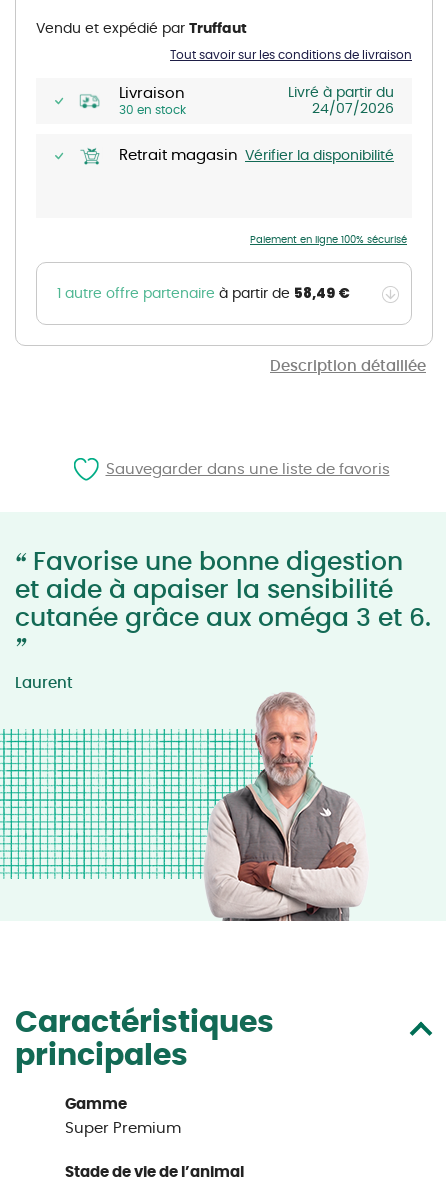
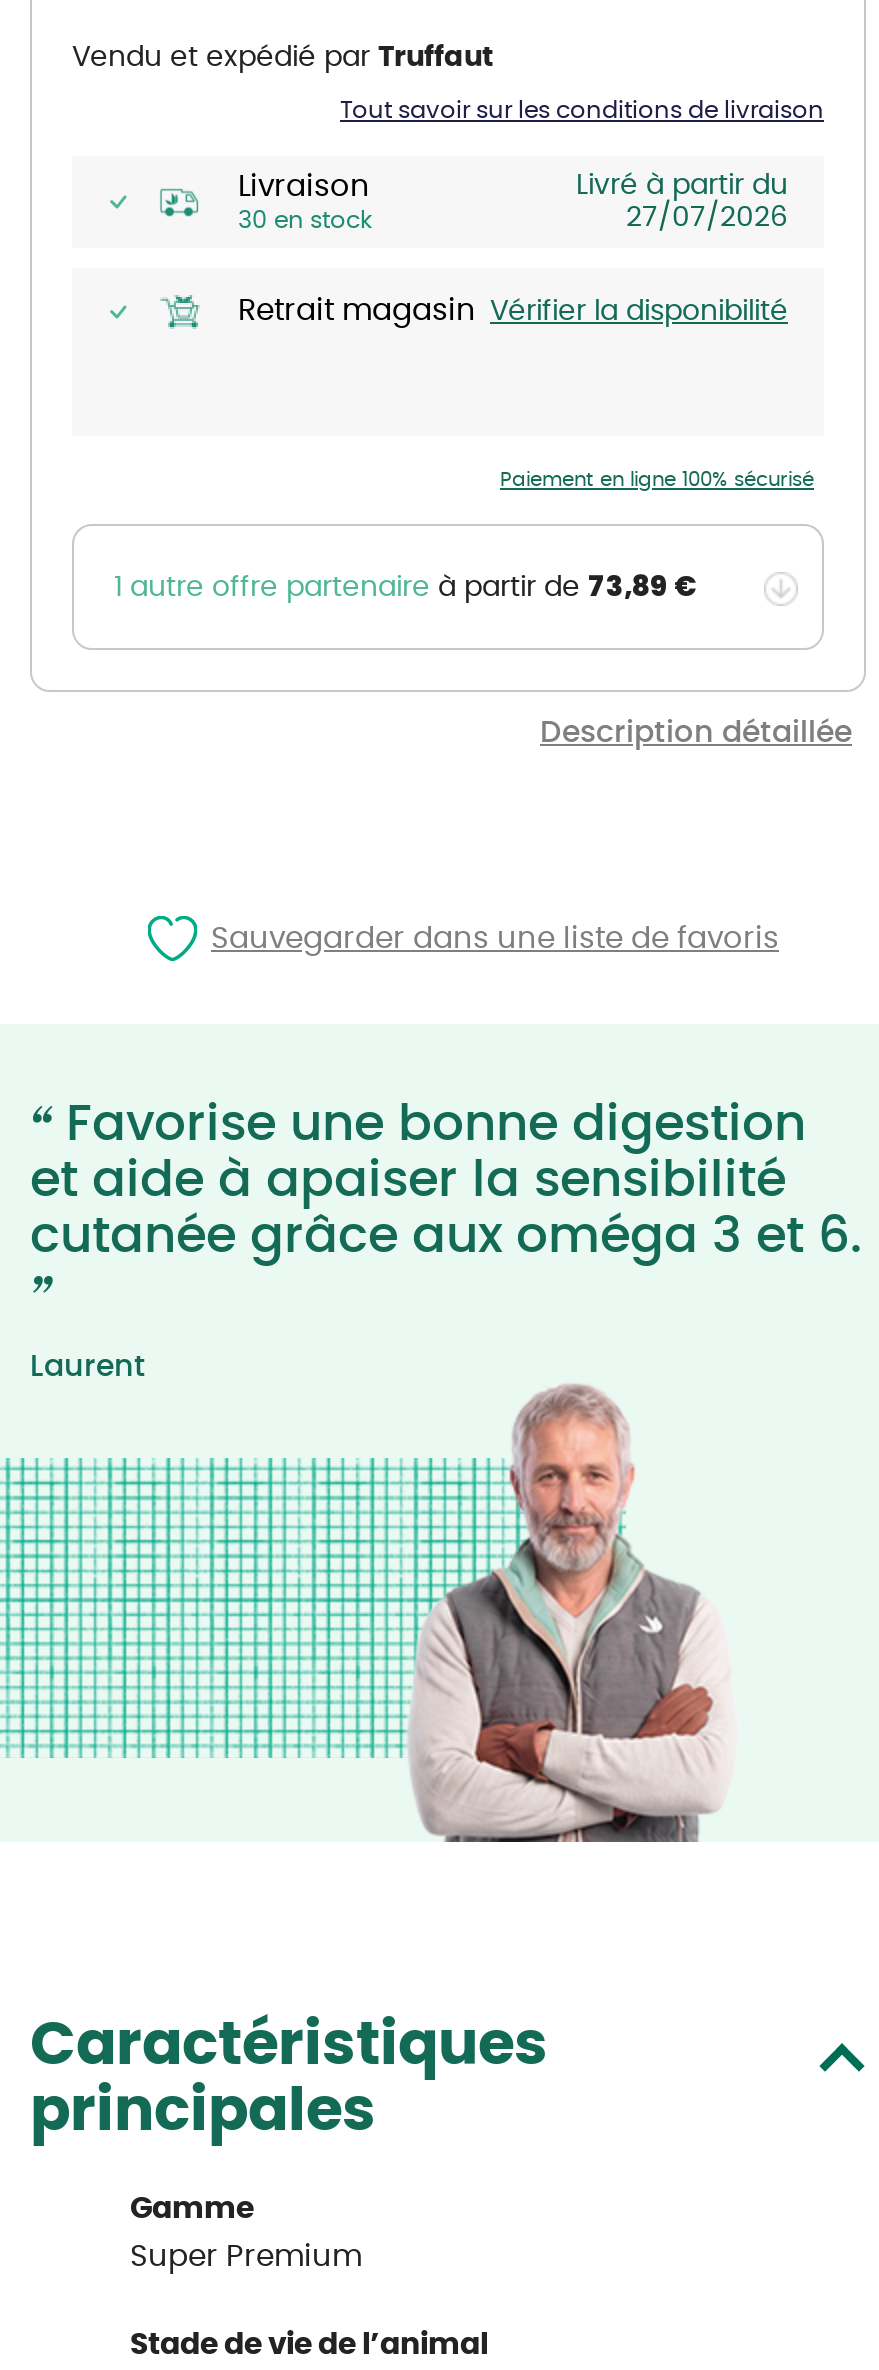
- 24/07/2026
+ 27/07/2026

- 1 autre offre partenaire à partir de 58,49 €
+ 1 autre offre partenaire à partir de 73,89 €
